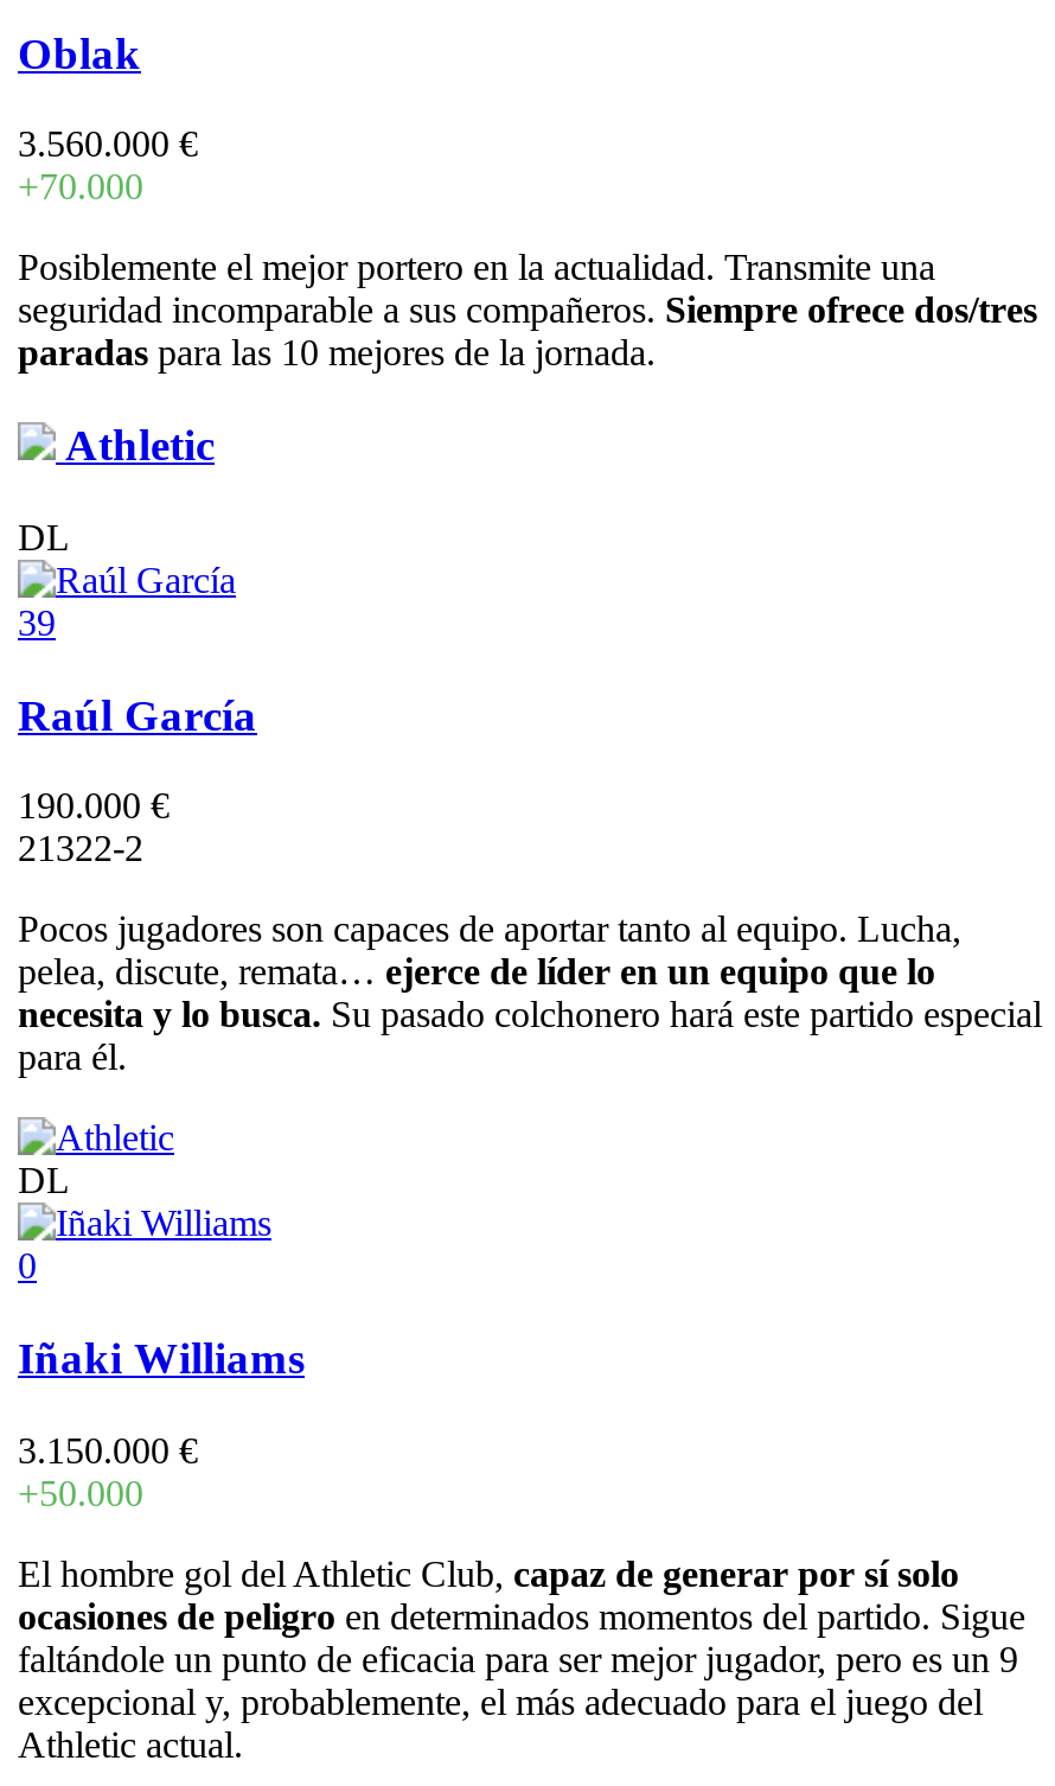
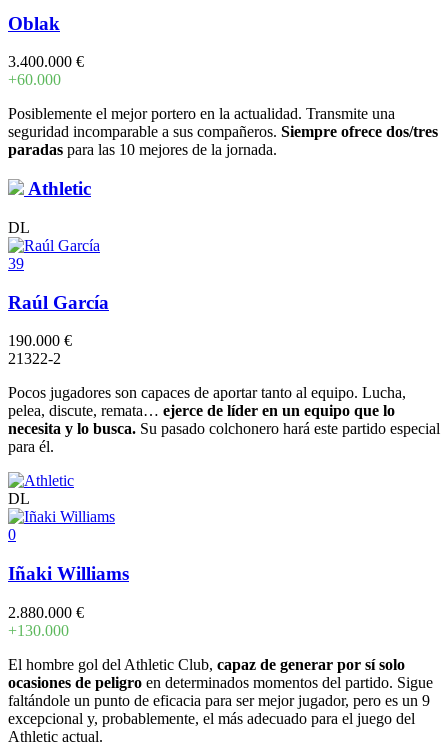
- 3.560.000 €
+ 3.400.000 €

- +70.000
+ +60.000

- 3.150.000 €
+ 2.880.000 €

- +50.000
+ +130.000
